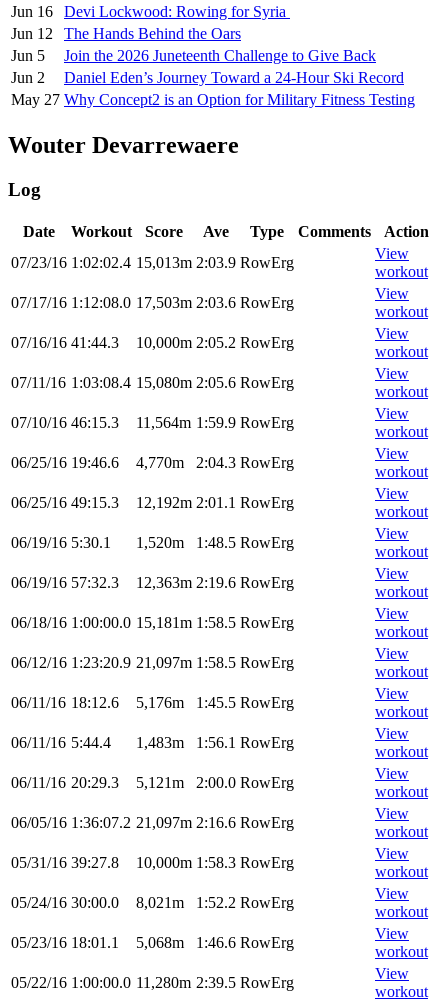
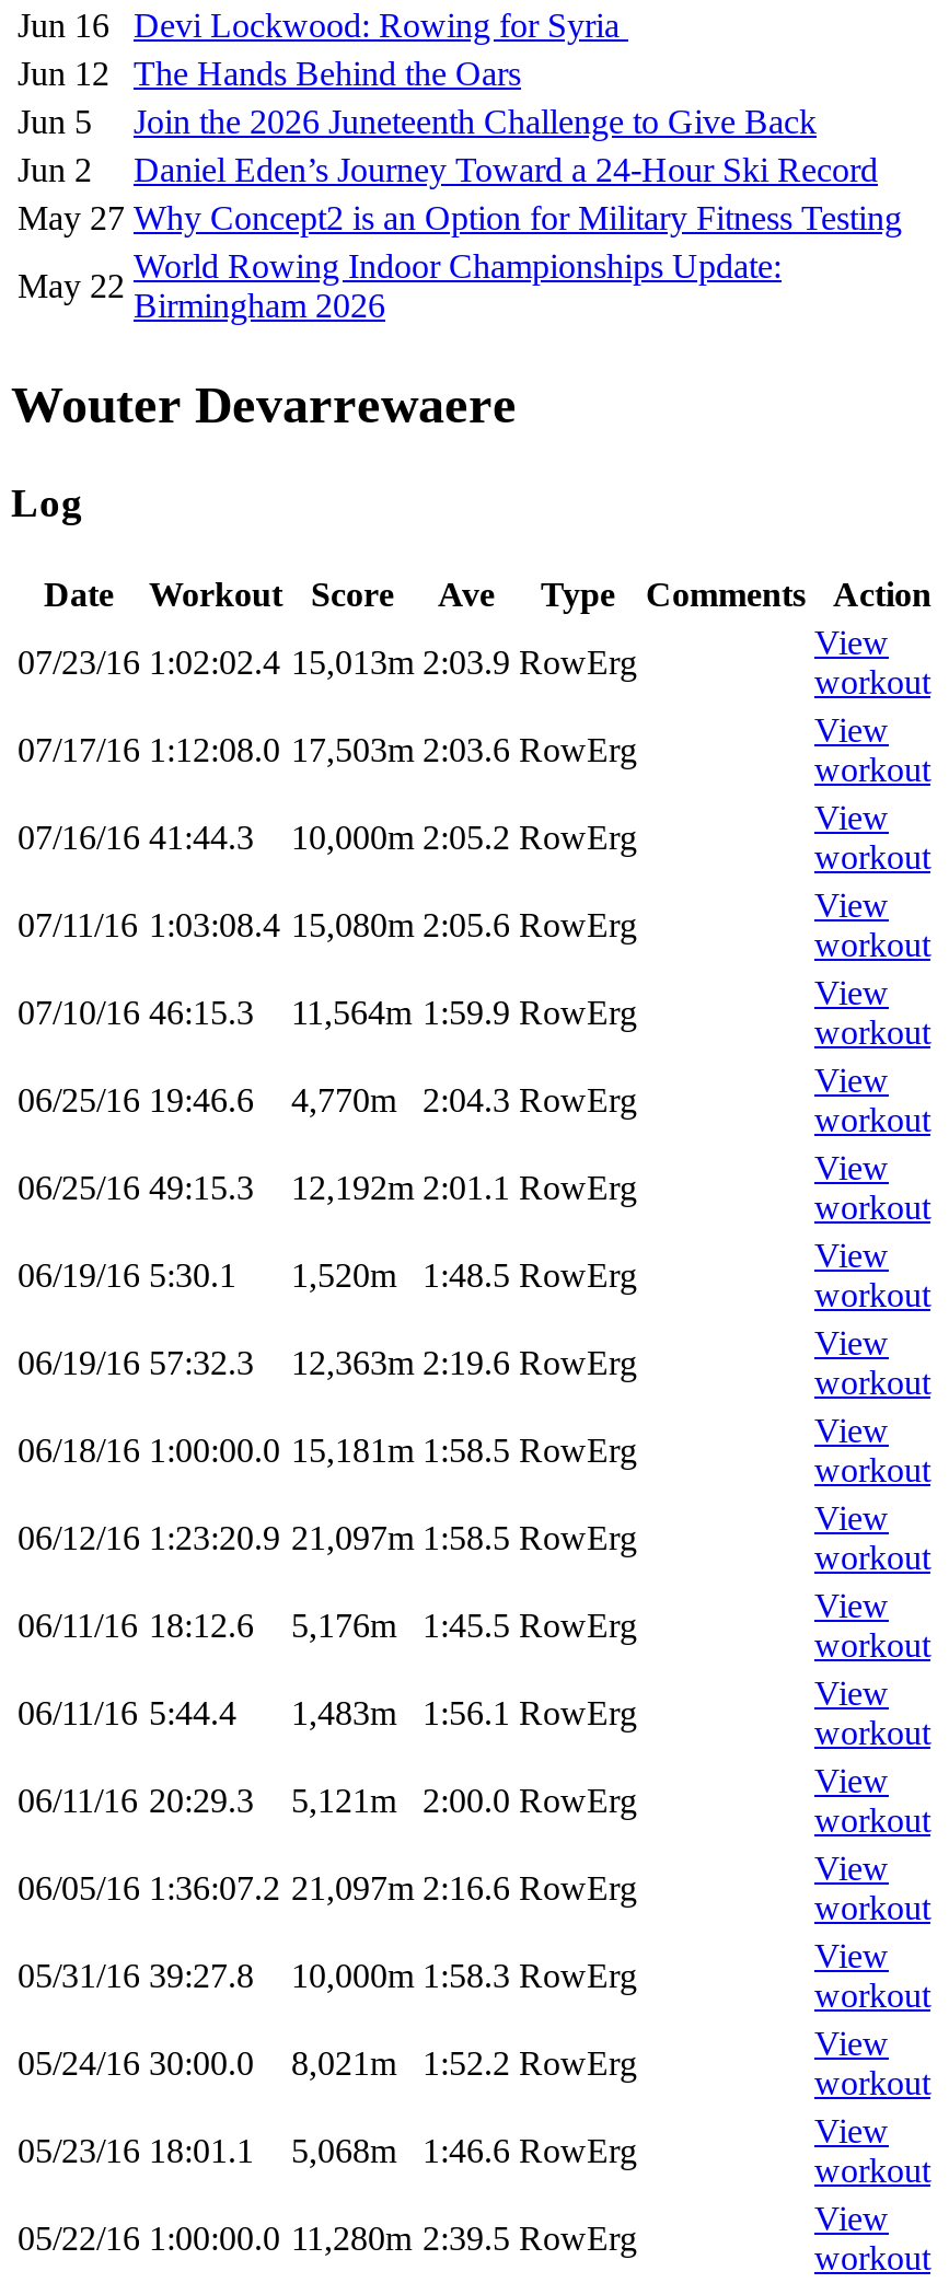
+ May 22

+ World Rowing Indoor Championships Update:
+ Birmingham 2026
